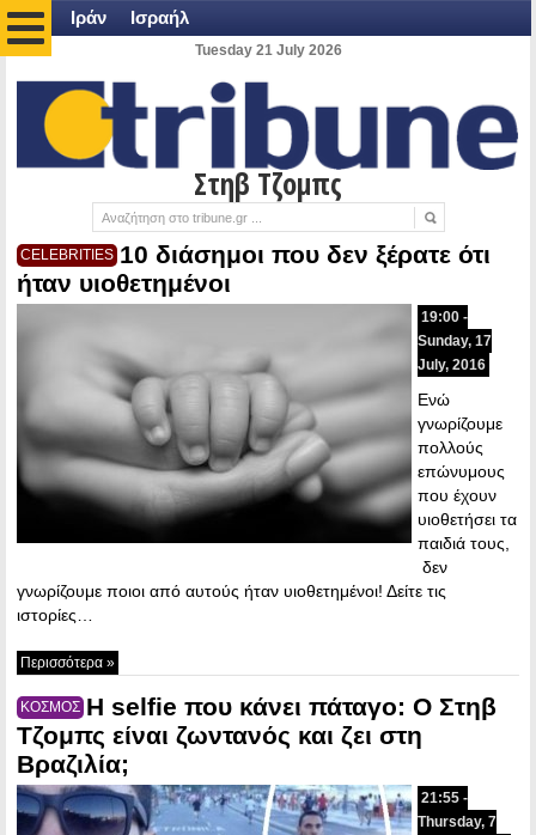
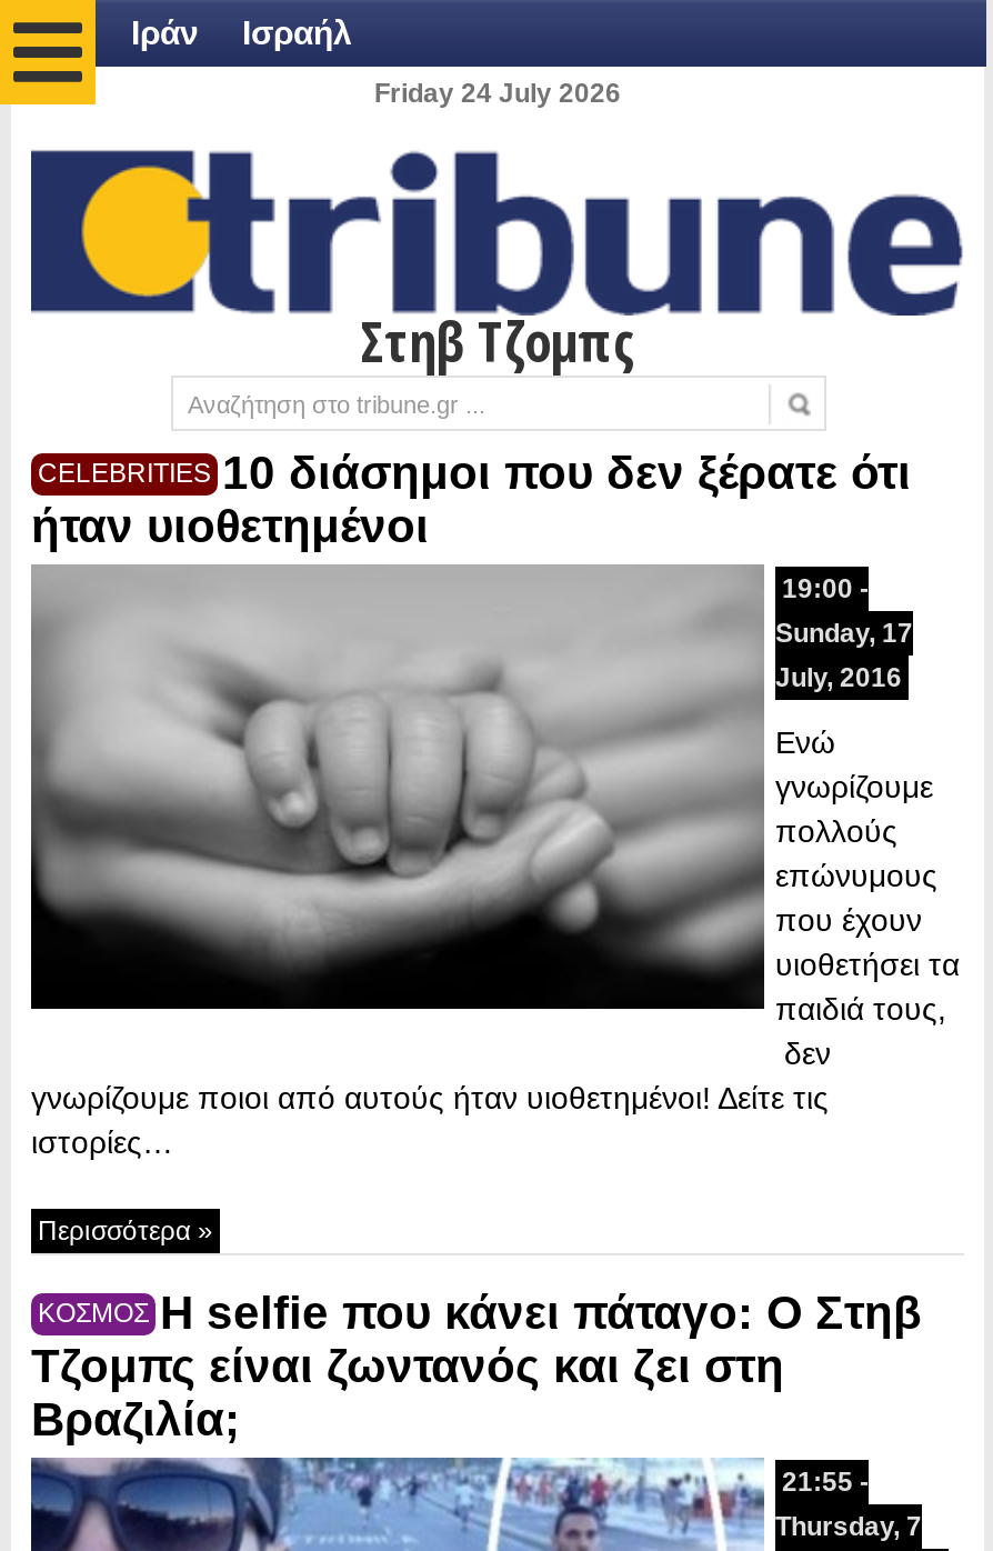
- Tuesday 21 July 2026
+ Friday 24 July 2026
